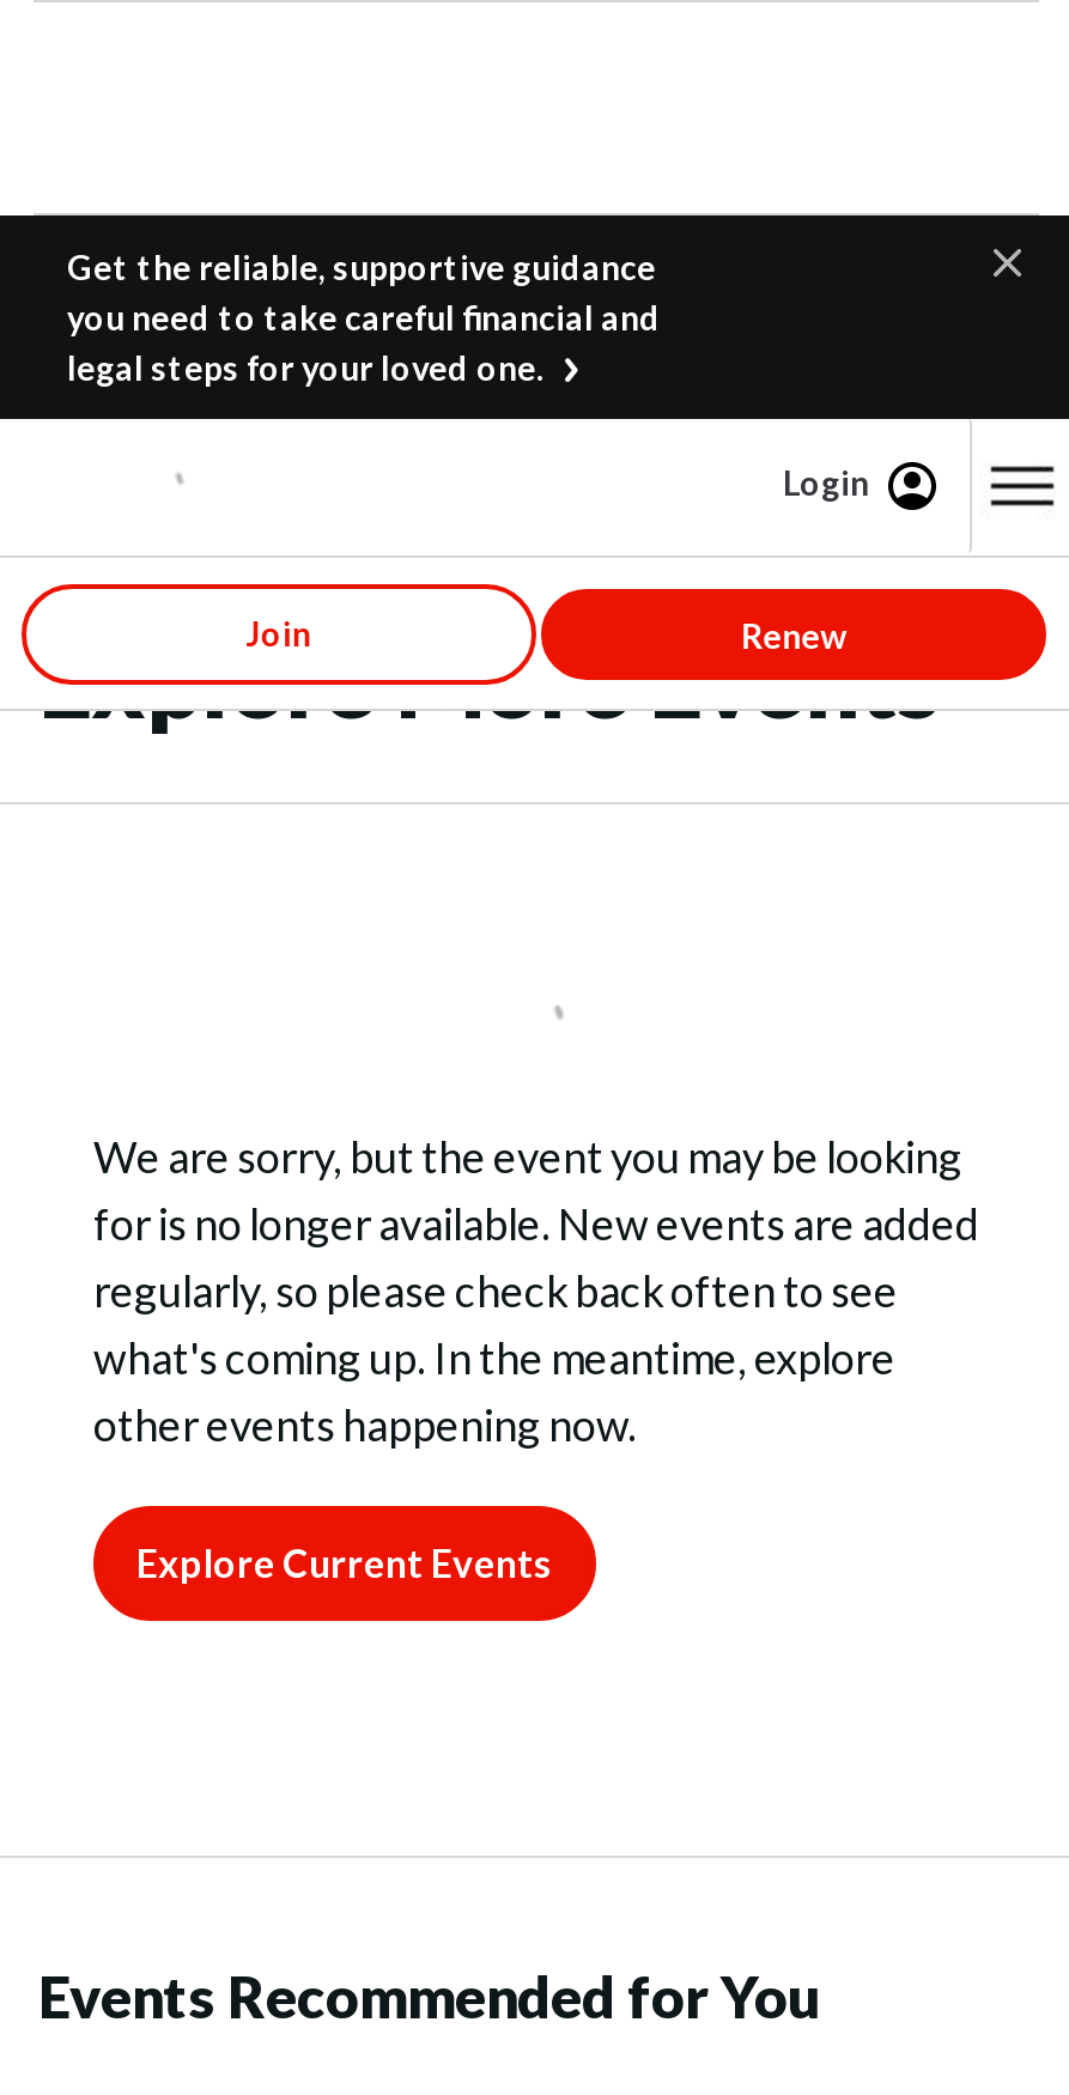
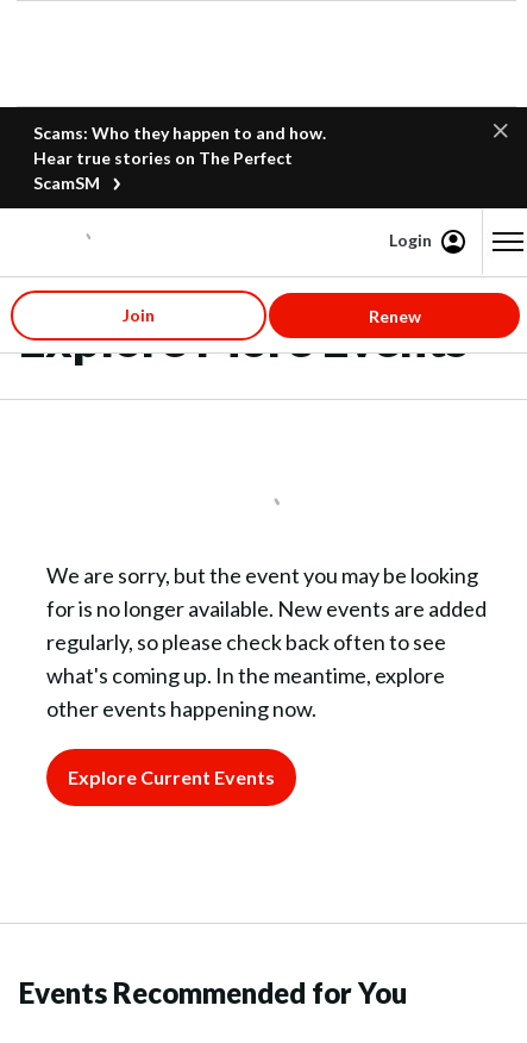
- Get the reliable, supportive guidance
- you need to take careful financial and
- legal steps for your loved one.
+ Scams: Who they happen to and how.
+ Hear true stories on The Perfect
+ ScamSM
